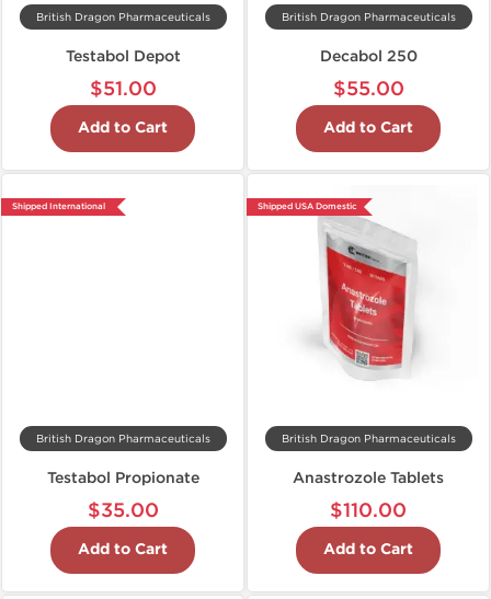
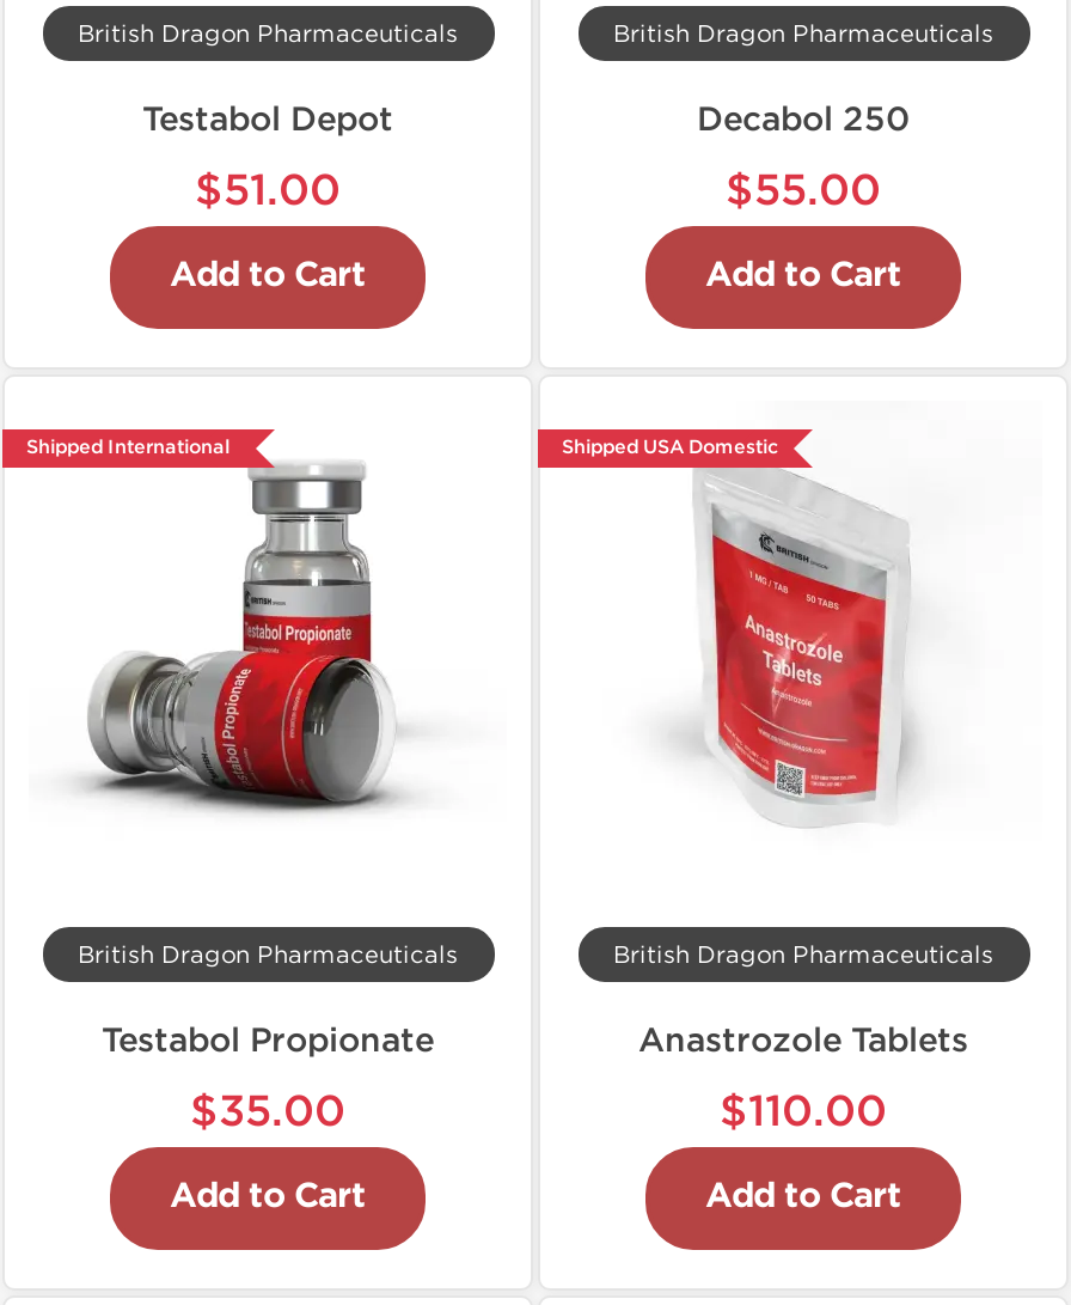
+ [image]
